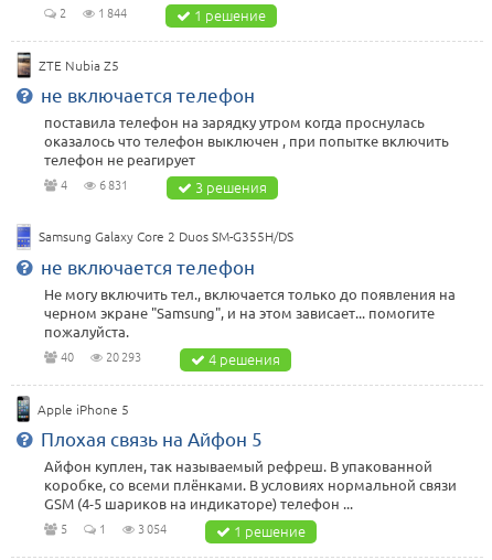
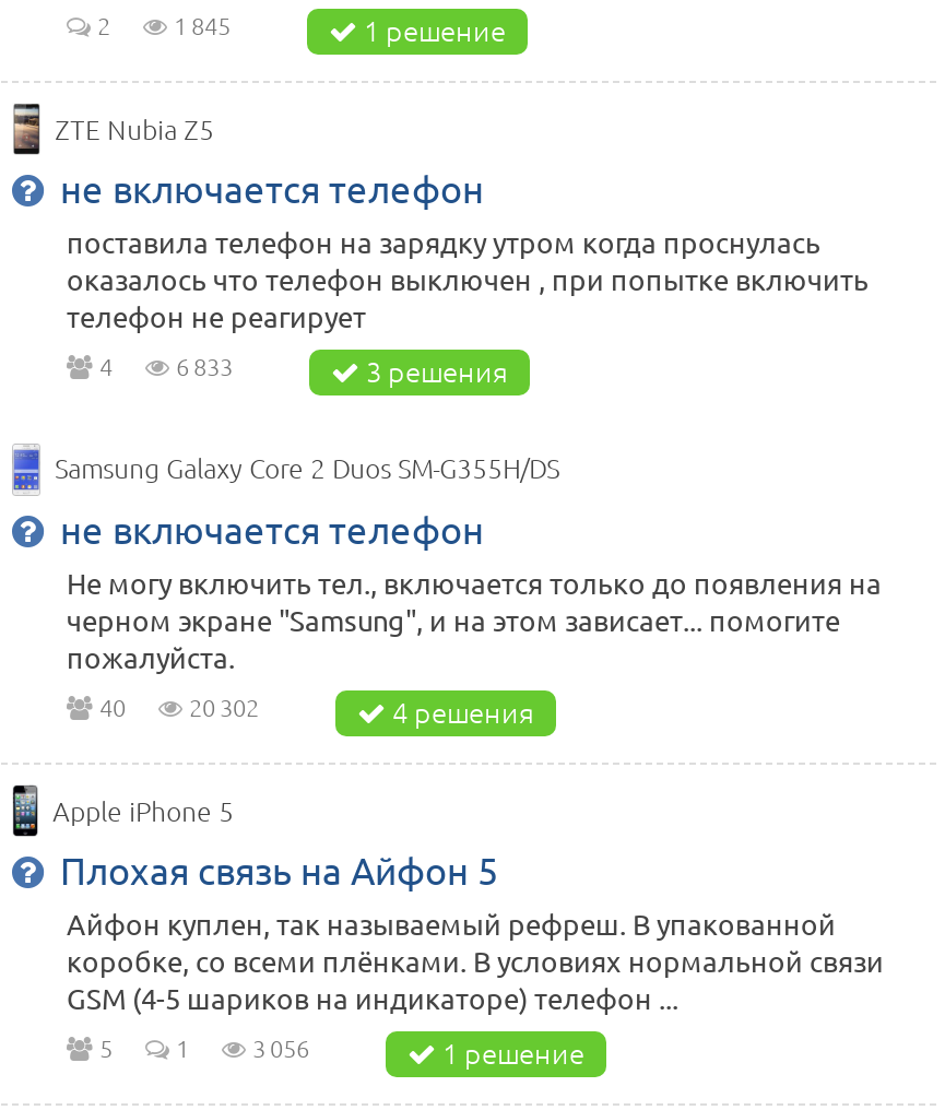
- 2 1 844
+ 2 1 845

- 4 6 831
+ 4 6 833

- 40 20 293
+ 40 20 302

- 5 1 3 054
+ 5 1 3 056
